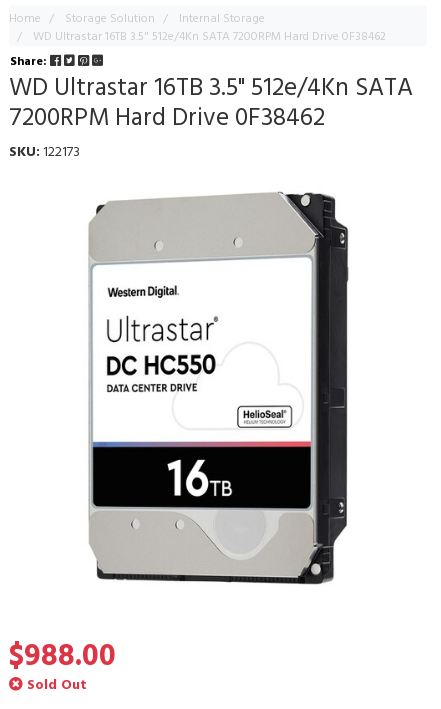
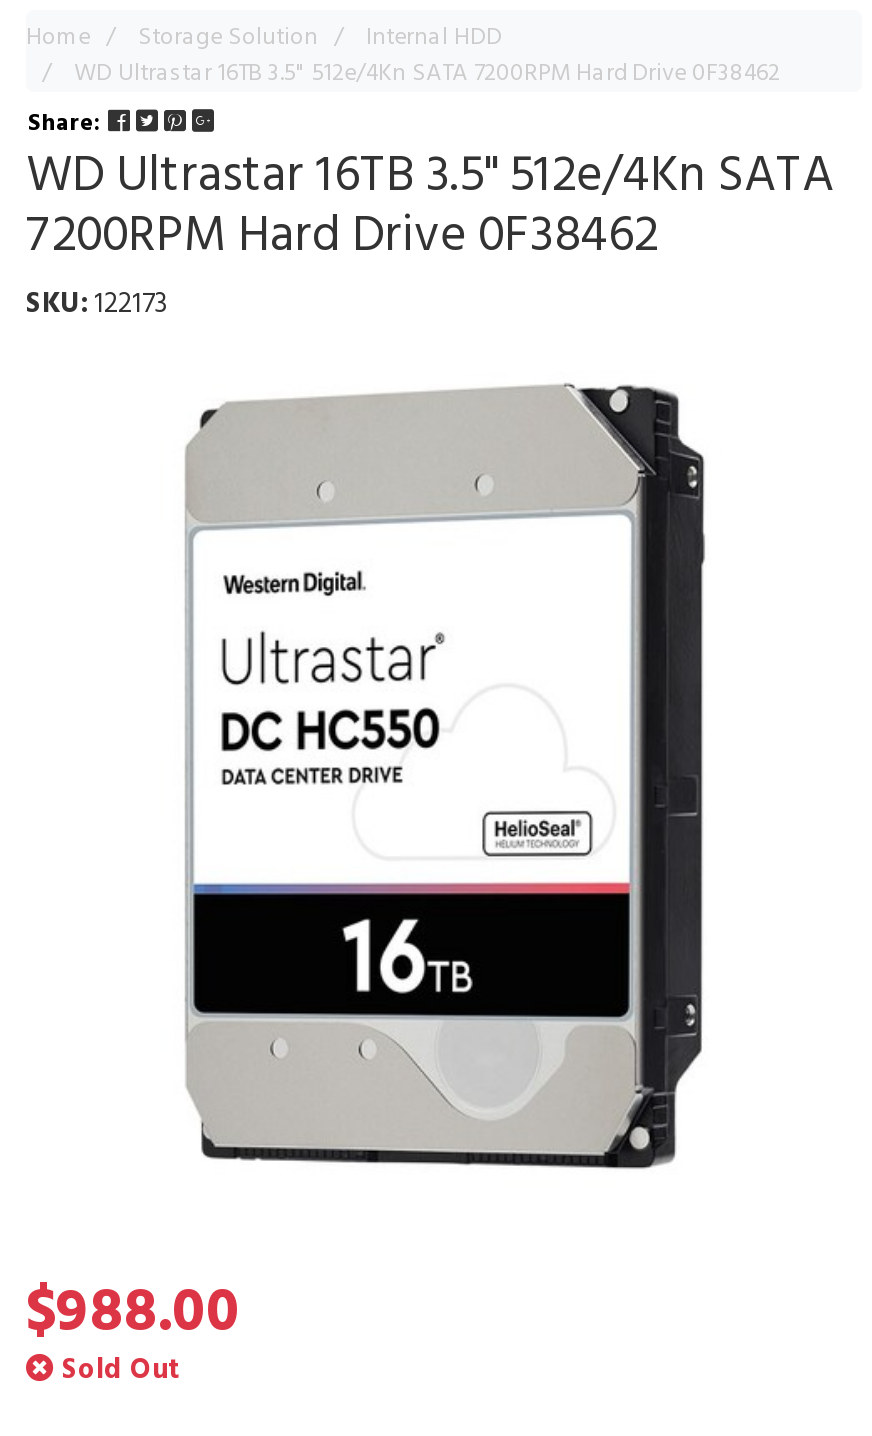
- Internal Storage
+ Internal HDD
